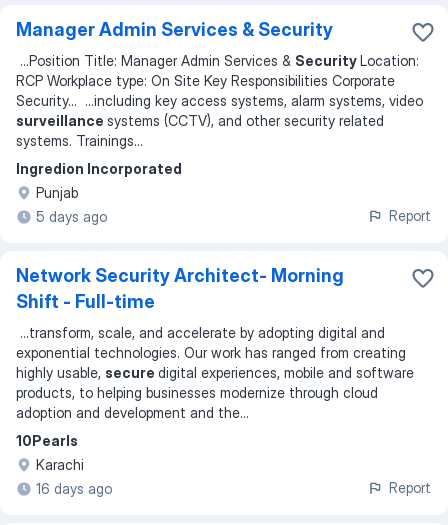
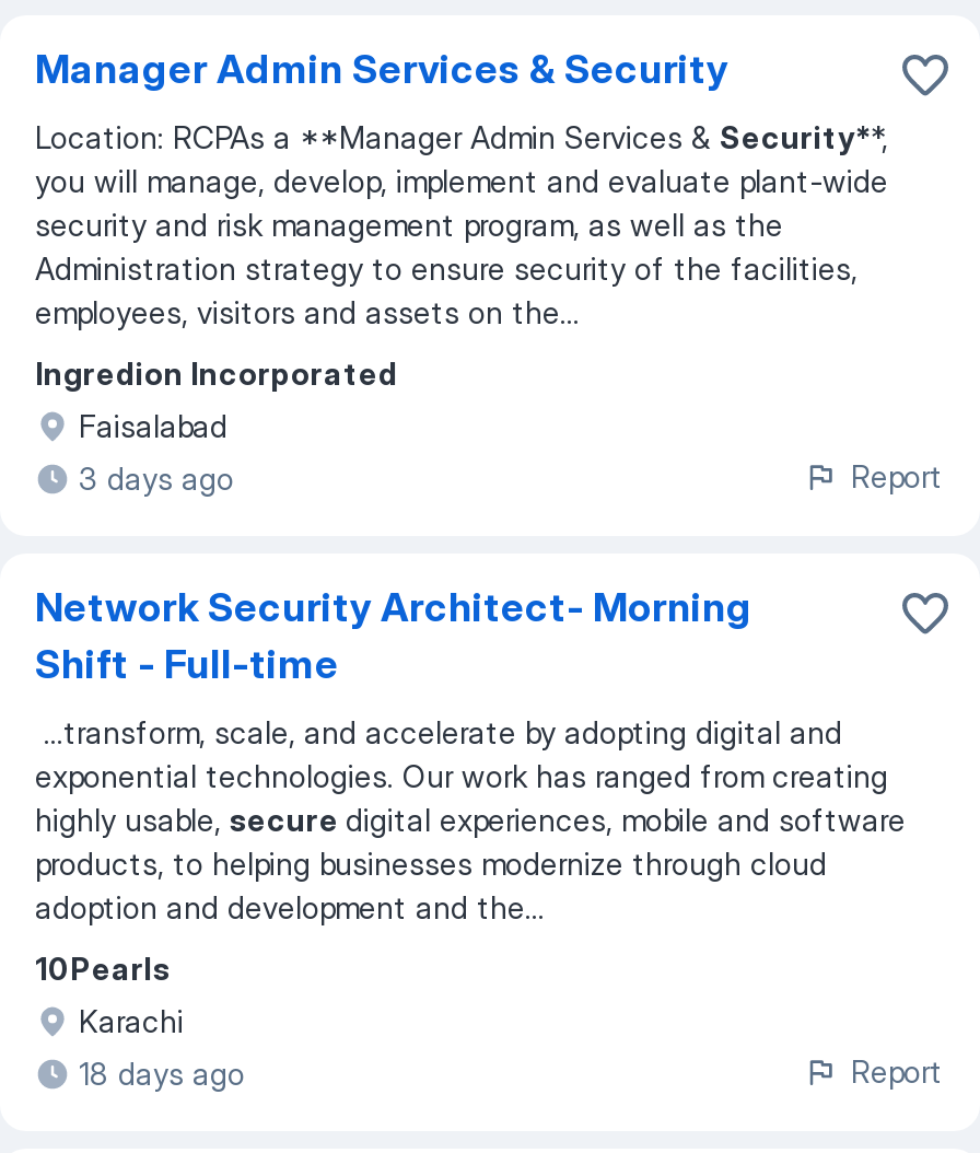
- ...Position Title: Manager Admin Services & Security Location:
- RCP Workplace type: On Site Key Responsibilities Corporate
- Security... ...including key access systems, alarm systems, video
- surveillance systems (CCTV), and other security related
- systems. Trainings...
+ Location: RCPAs a **Manager Admin Services & Security**,
+ you will manage, develop, implement and evaluate plant-wide
+ security and risk management program, as well as the
+ Administration strategy to ensure security of the facilities,
+ employees, visitors and assets on the...

- Punjab
- 5 days ago
+ Faisalabad
+ 3 days ago

- 16 days ago
+ 18 days ago
